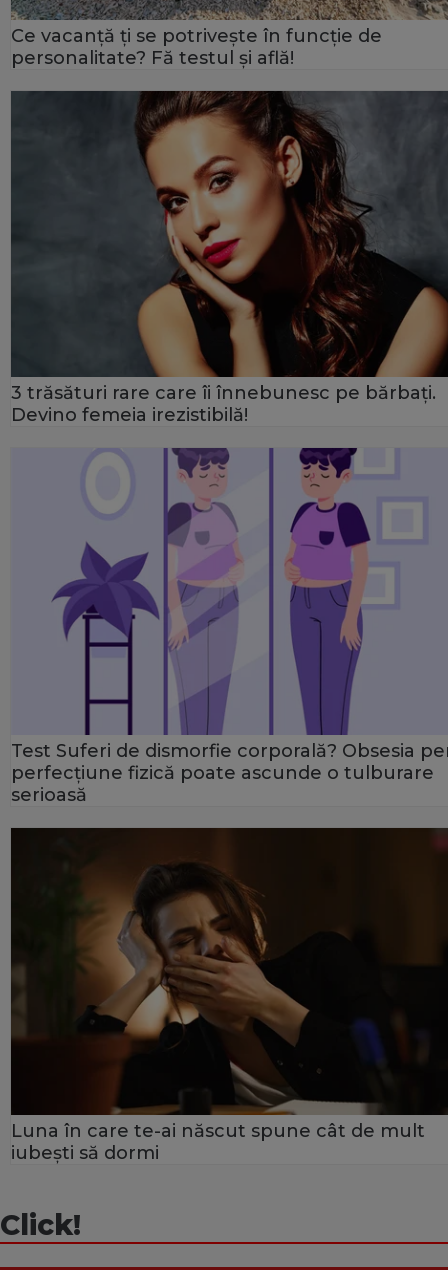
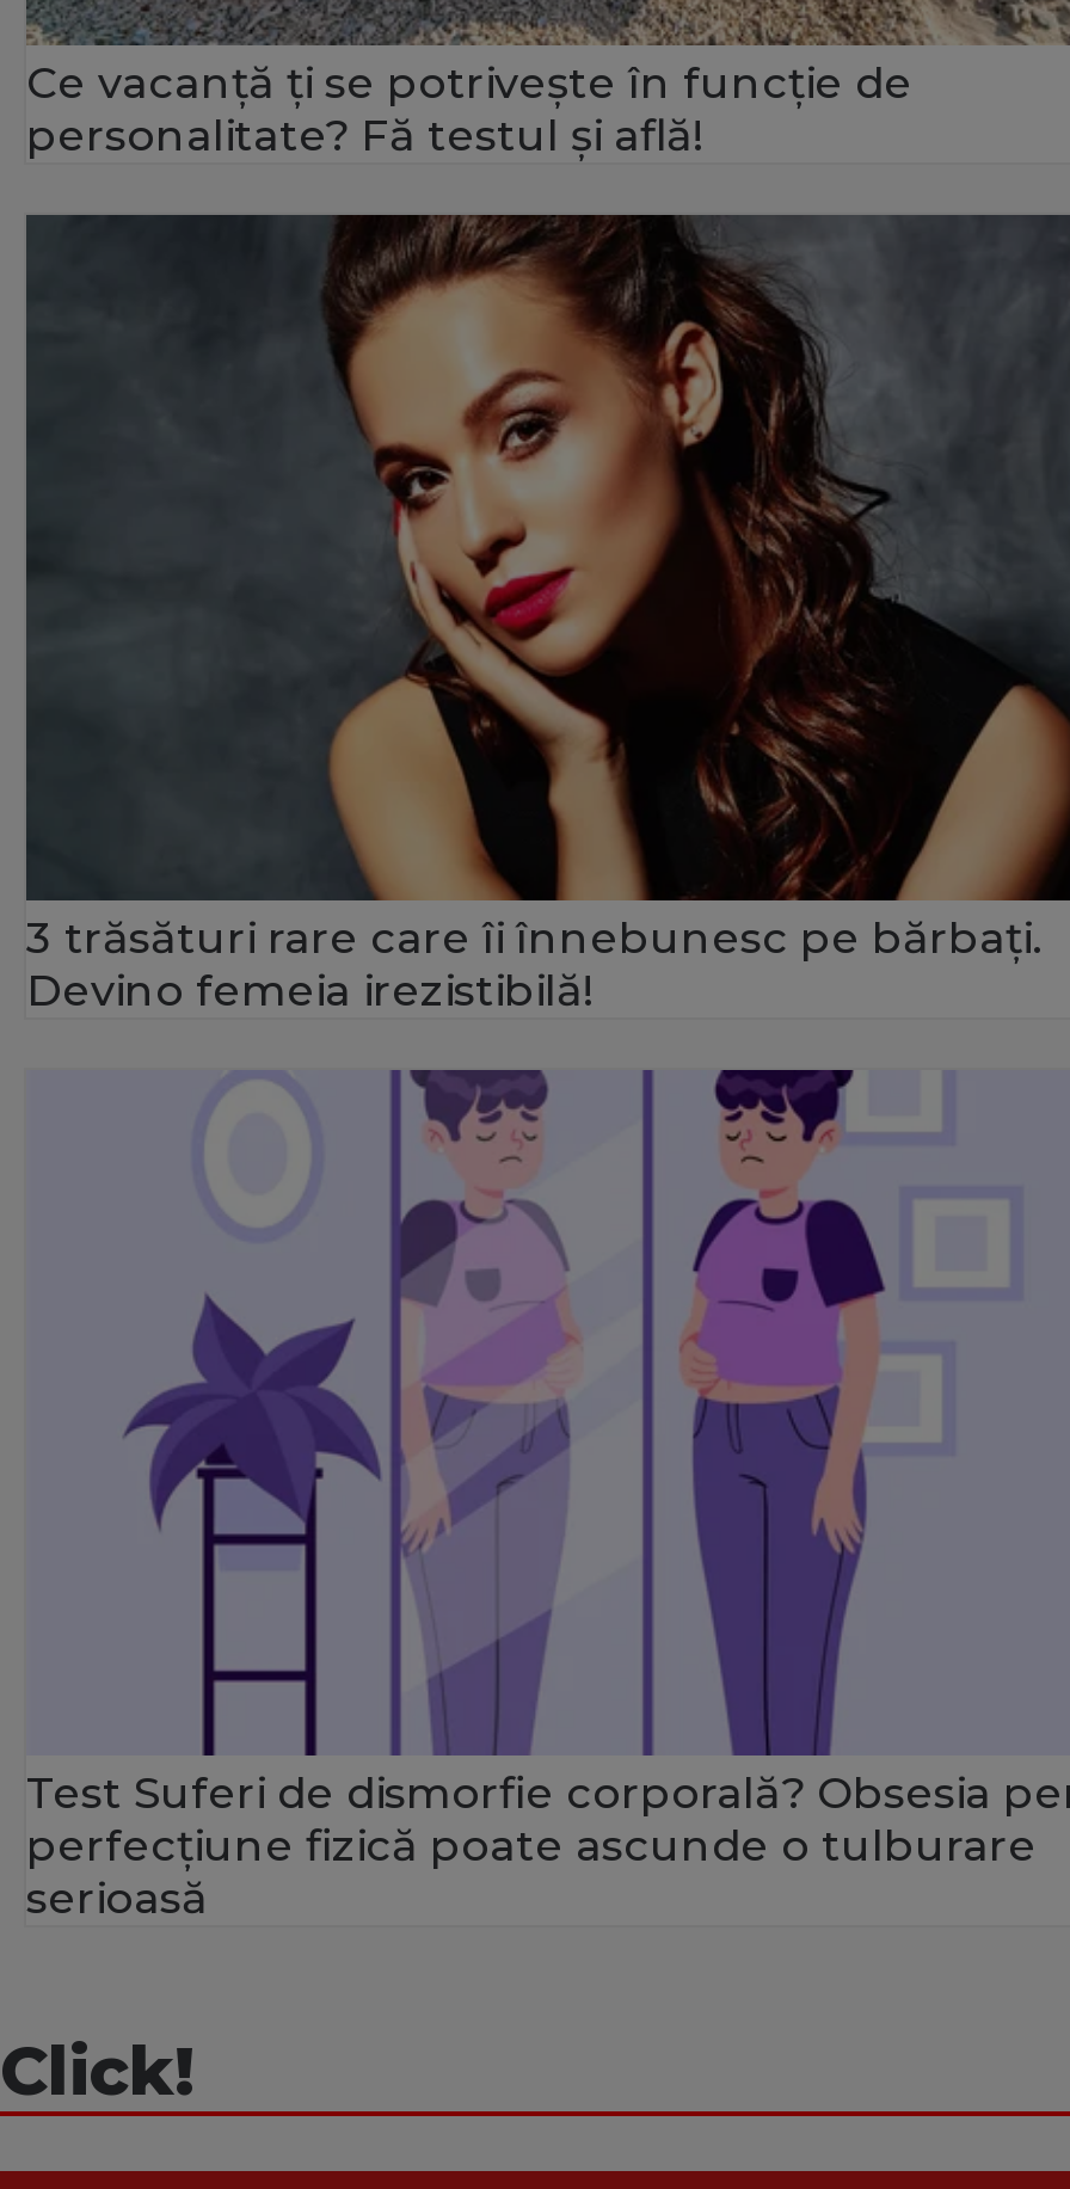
- [image]
- Luna în care te-ai născut spune cât de mult
- iubești să dormi
